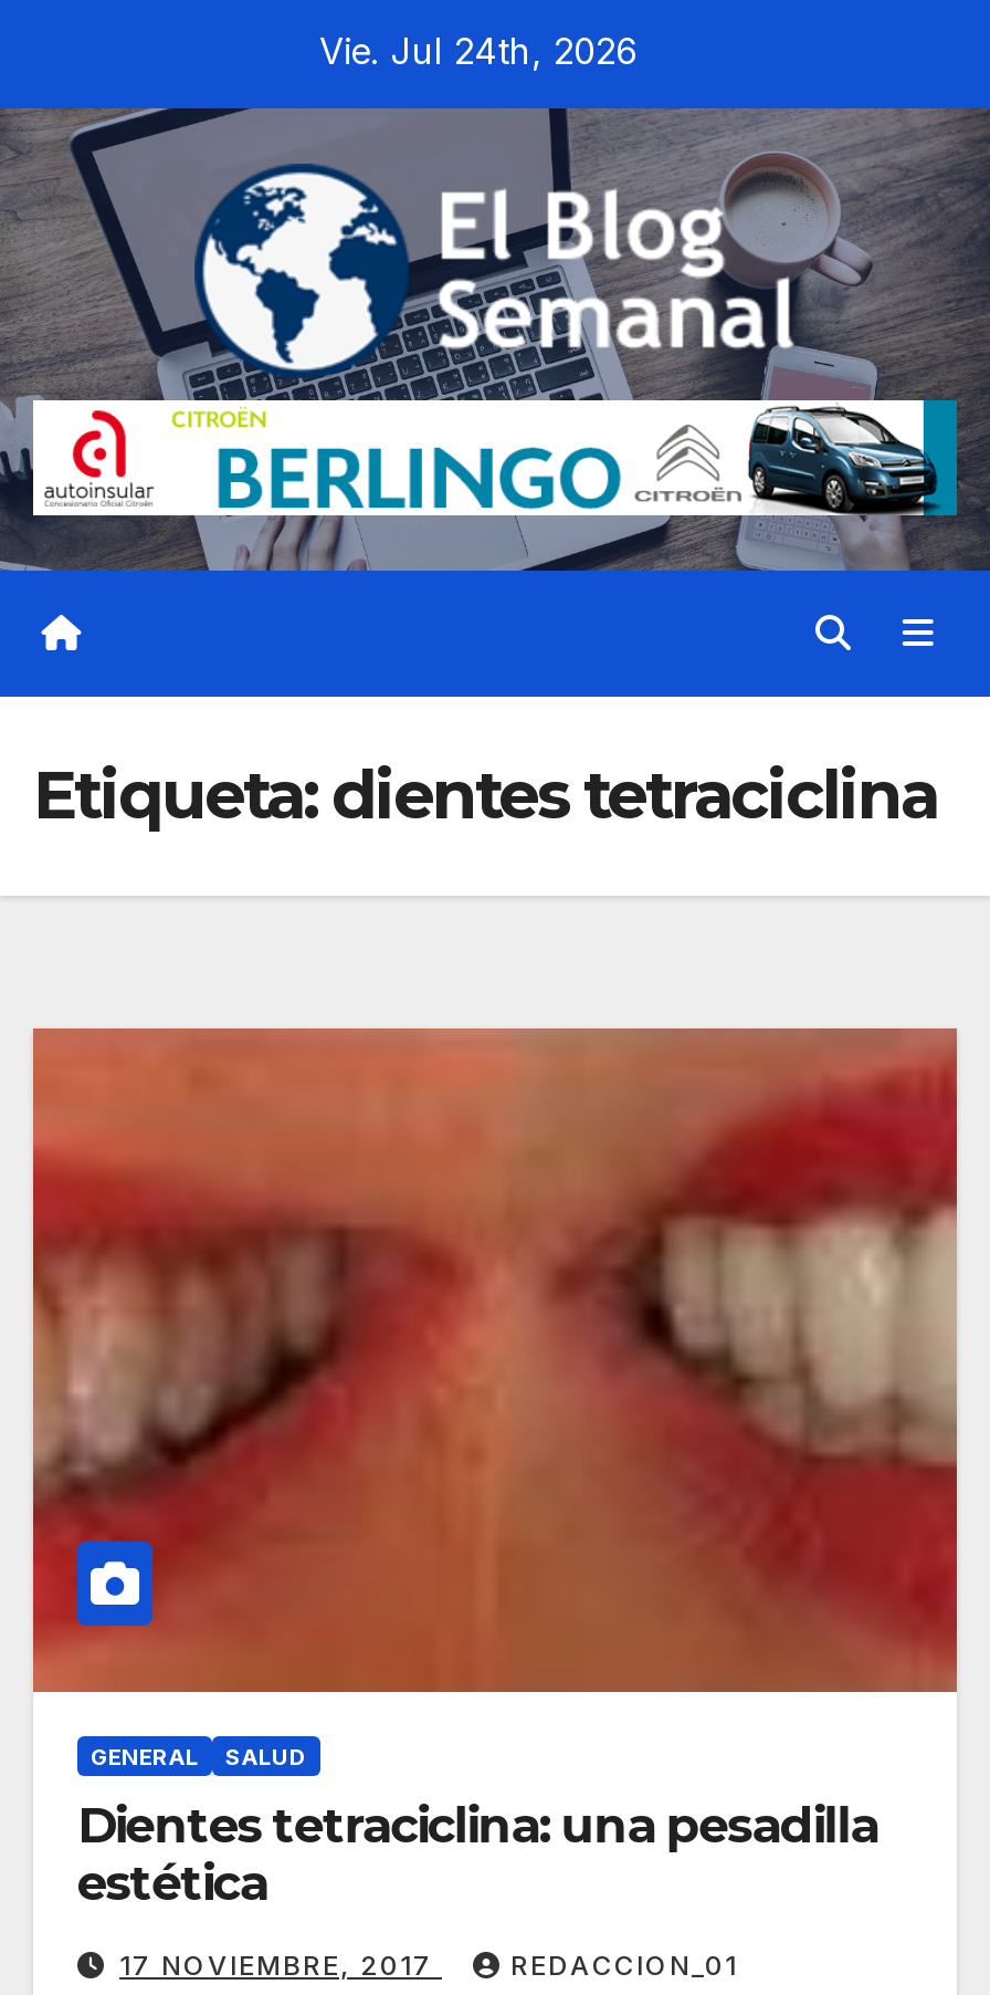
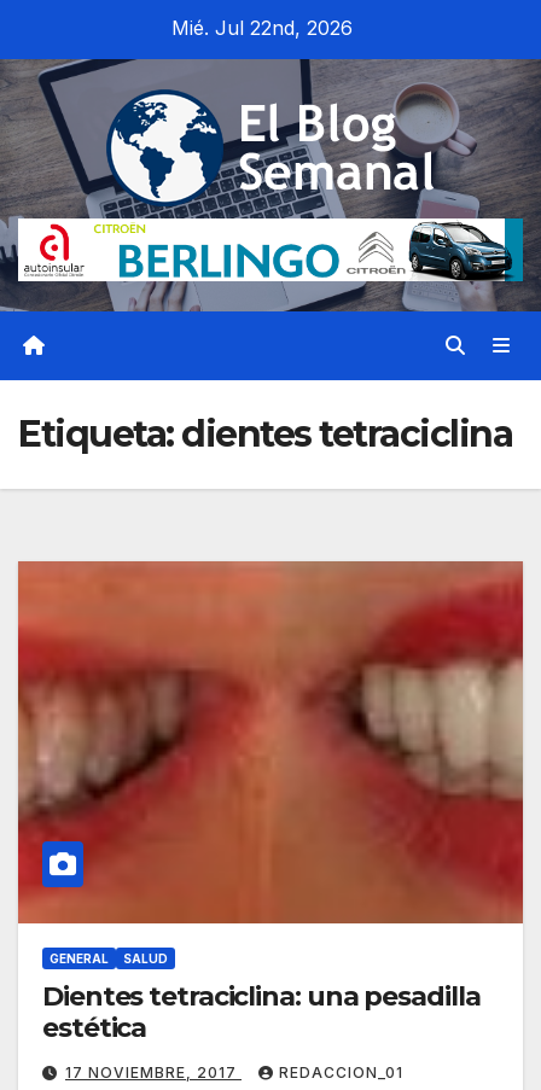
- Vie. Jul 24th, 2026
+ Mié. Jul 22nd, 2026
